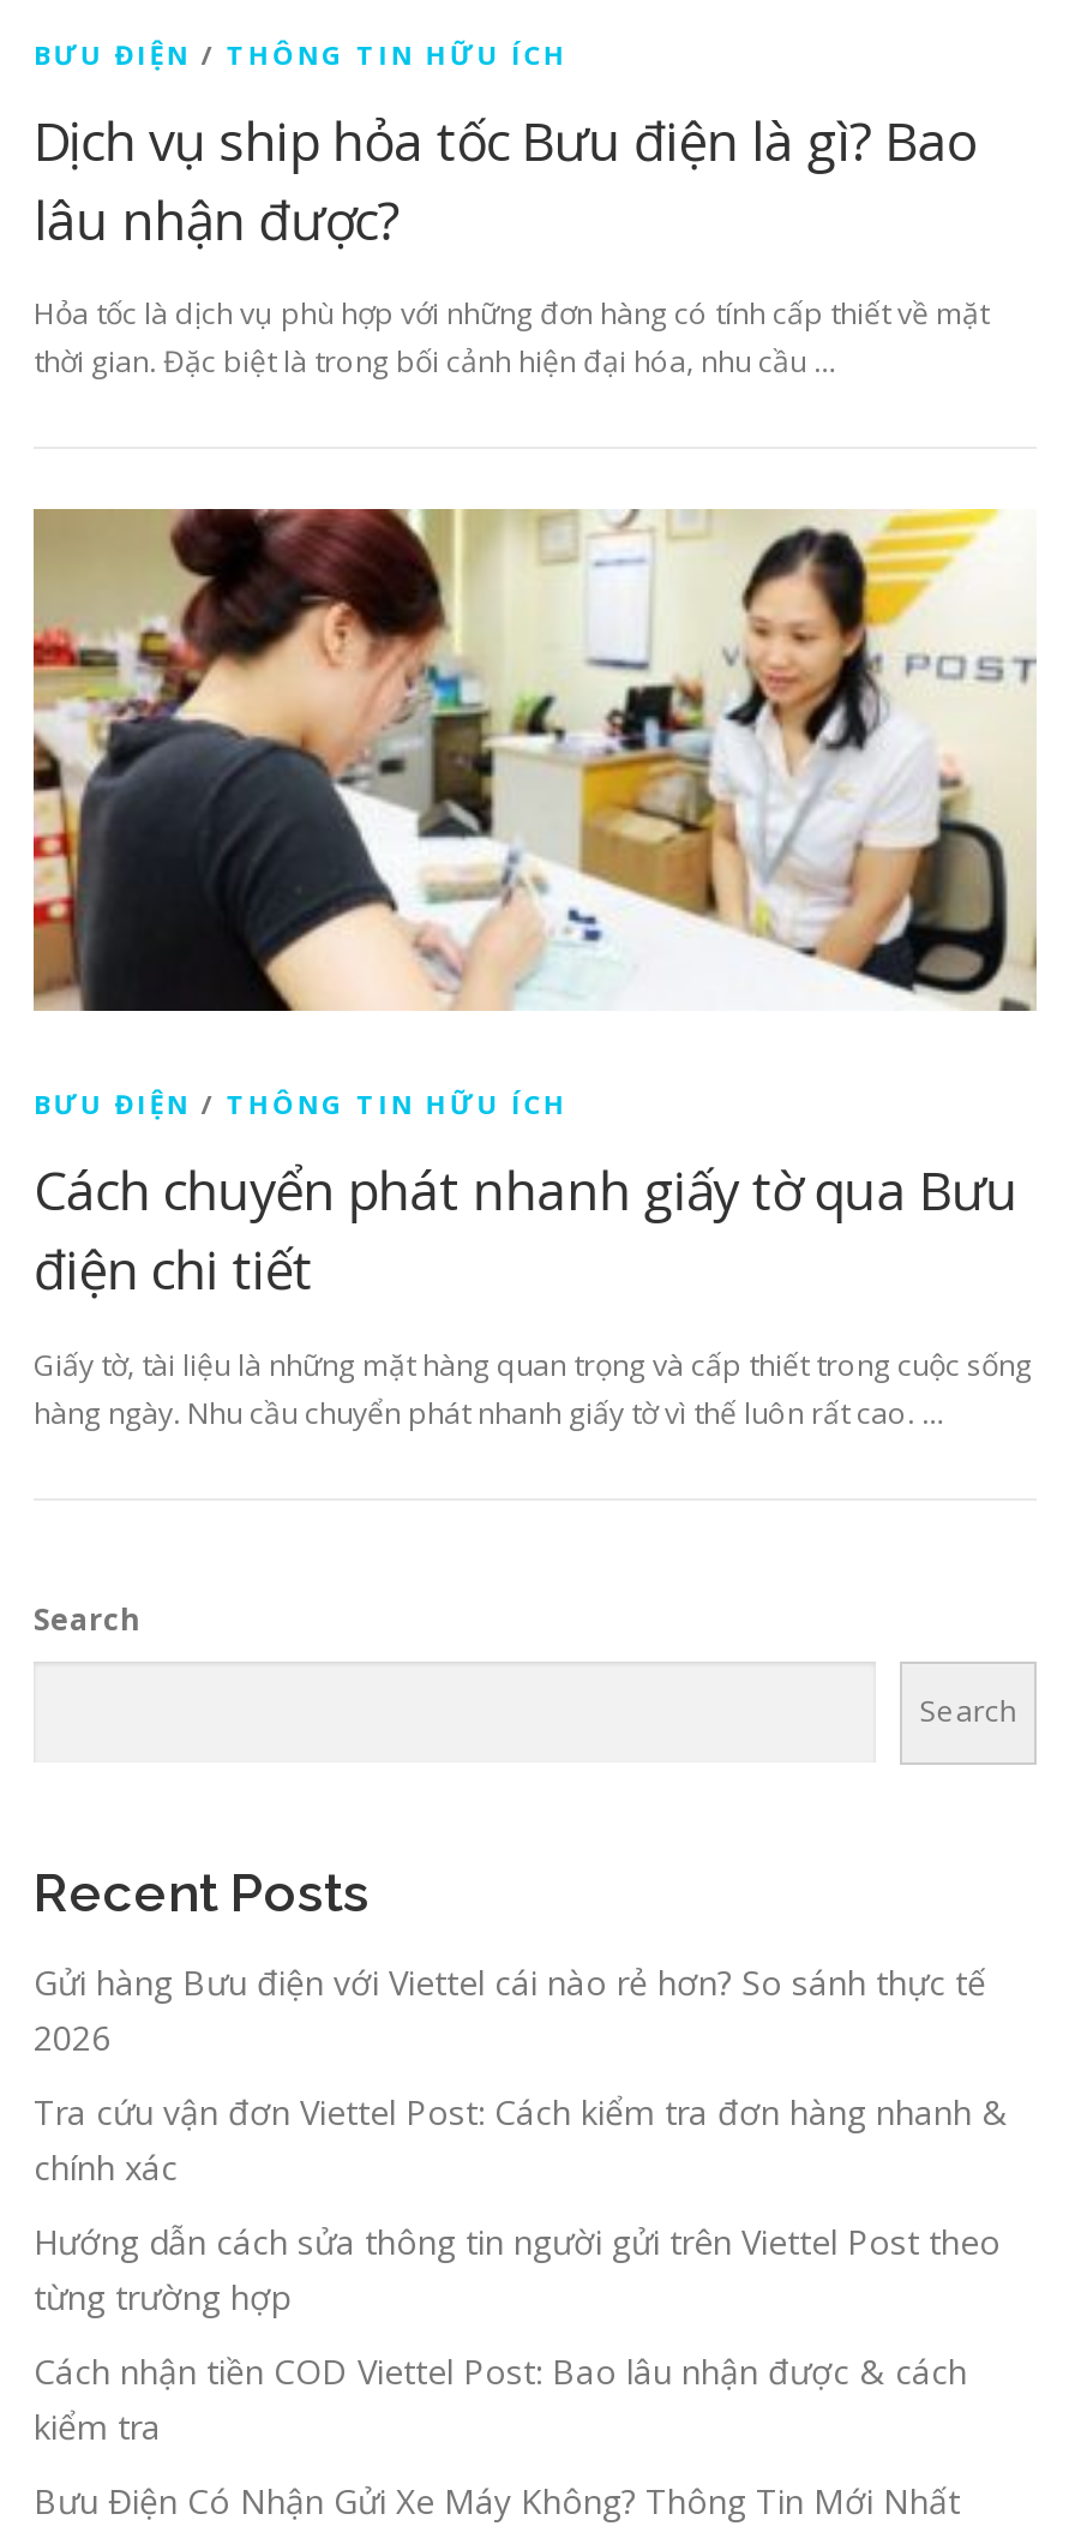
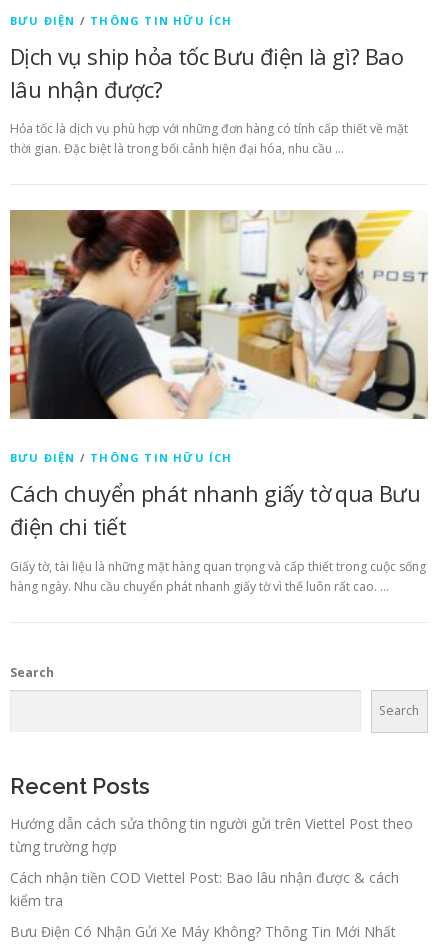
- Gửi hàng Bưu điện với Viettel cái nào rẻ hơn? So sánh thực tế
- 2026
- Tra cứu vận đơn Viettel Post: Cách kiểm tra đơn hàng nhanh &
- chính xác
